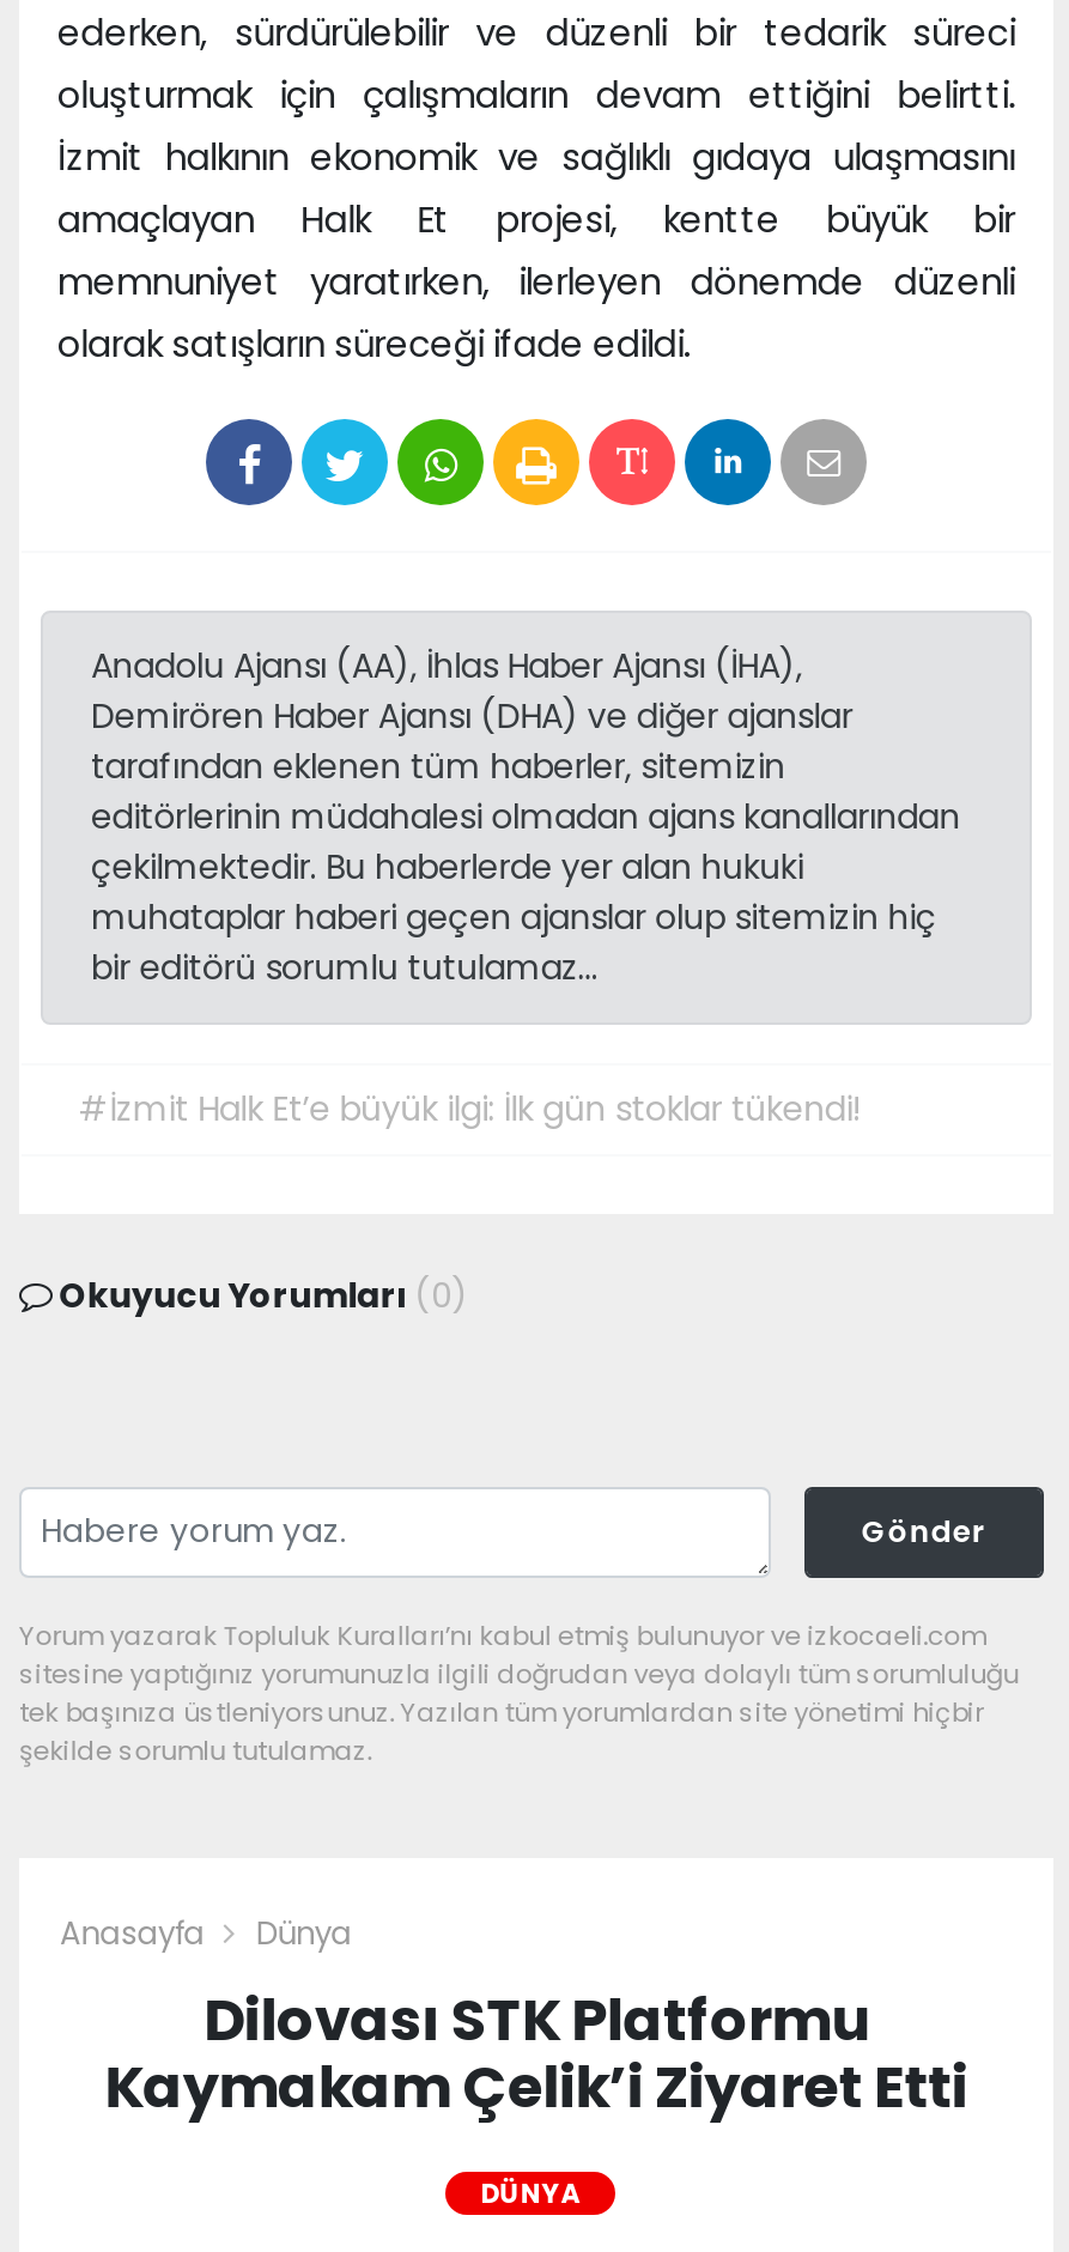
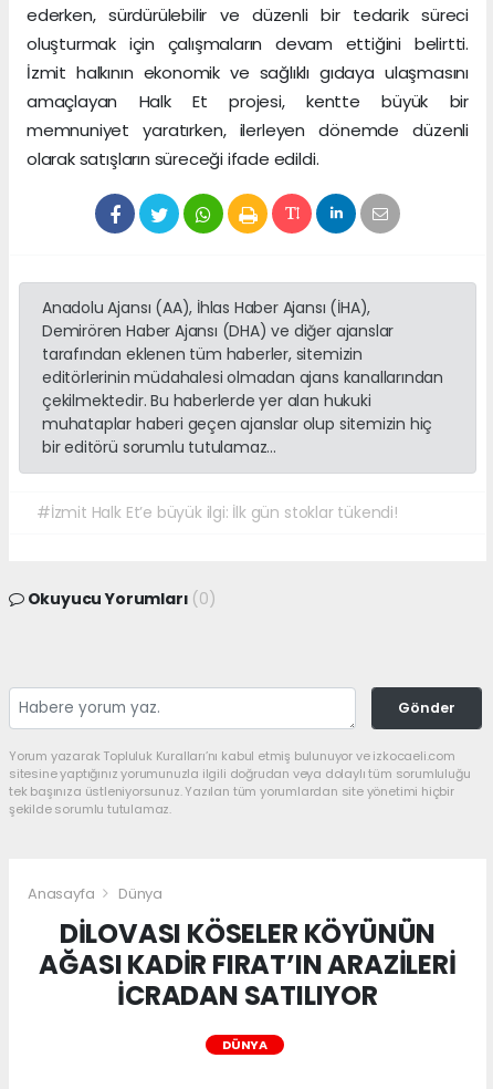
- Dilovası STK Platformu
- Kaymakam Çelik’i Ziyaret Etti
+ DİLOVASI KÖSELER KÖYÜNÜN
+ AĞASI KADİR FIRAT’IN ARAZİLERİ
+ İCRADAN SATILIYOR
